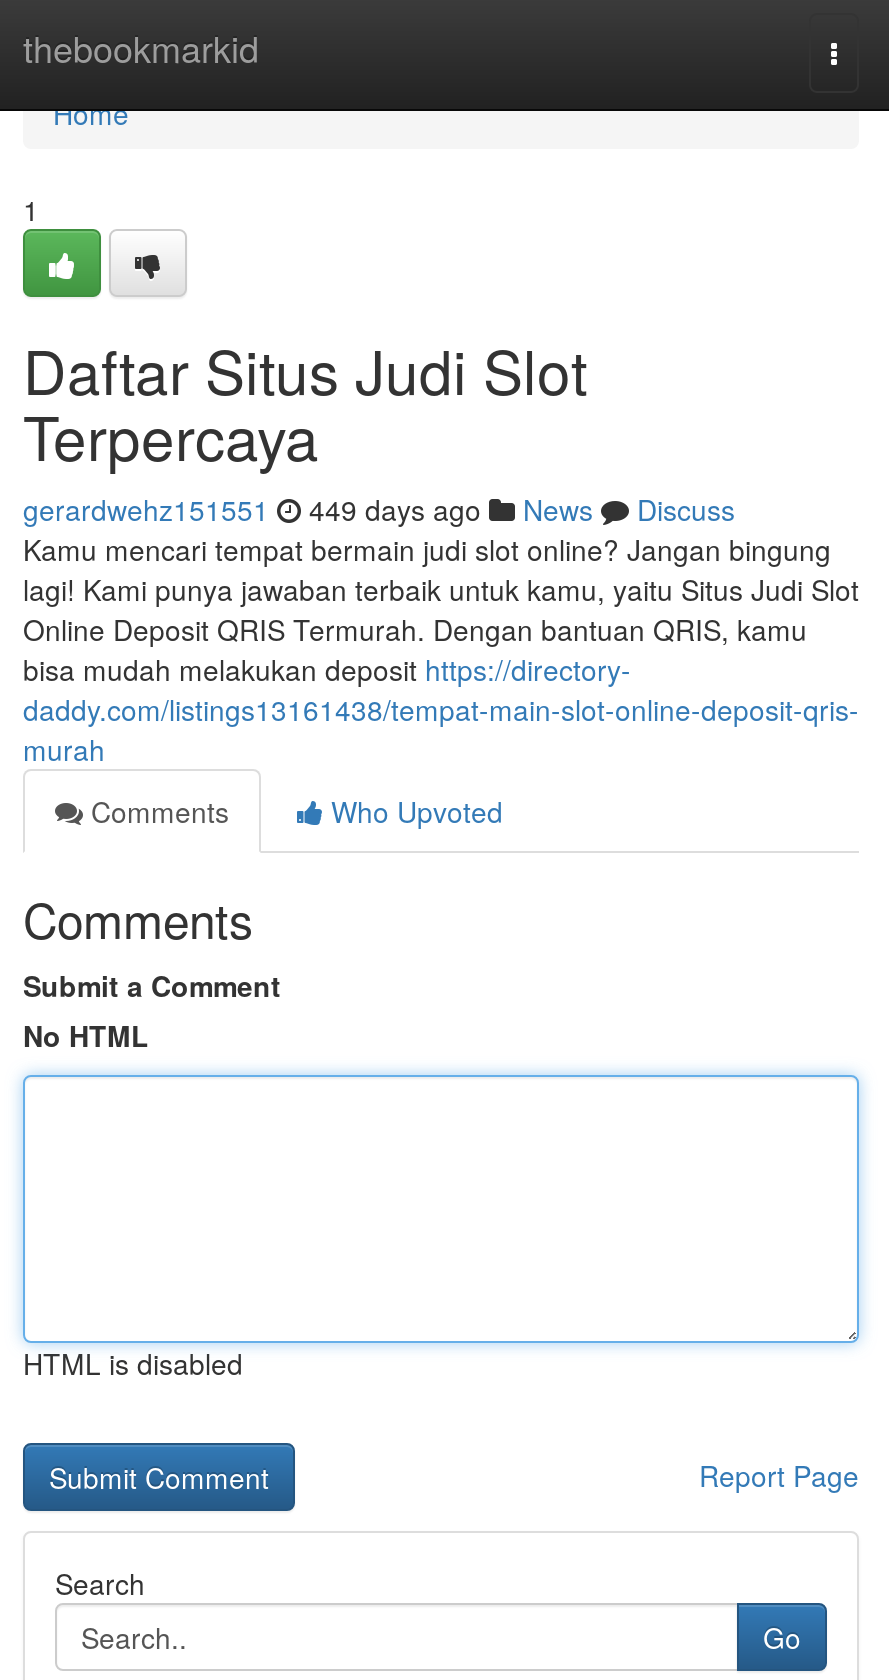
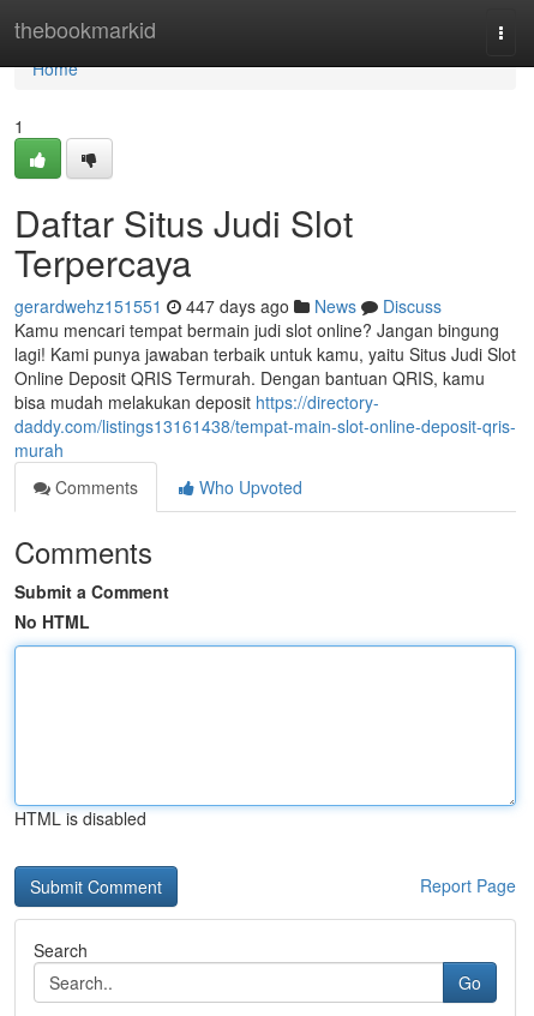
- gerardwehz151551 449 days ago News Discuss
+ gerardwehz151551 447 days ago News Discuss
